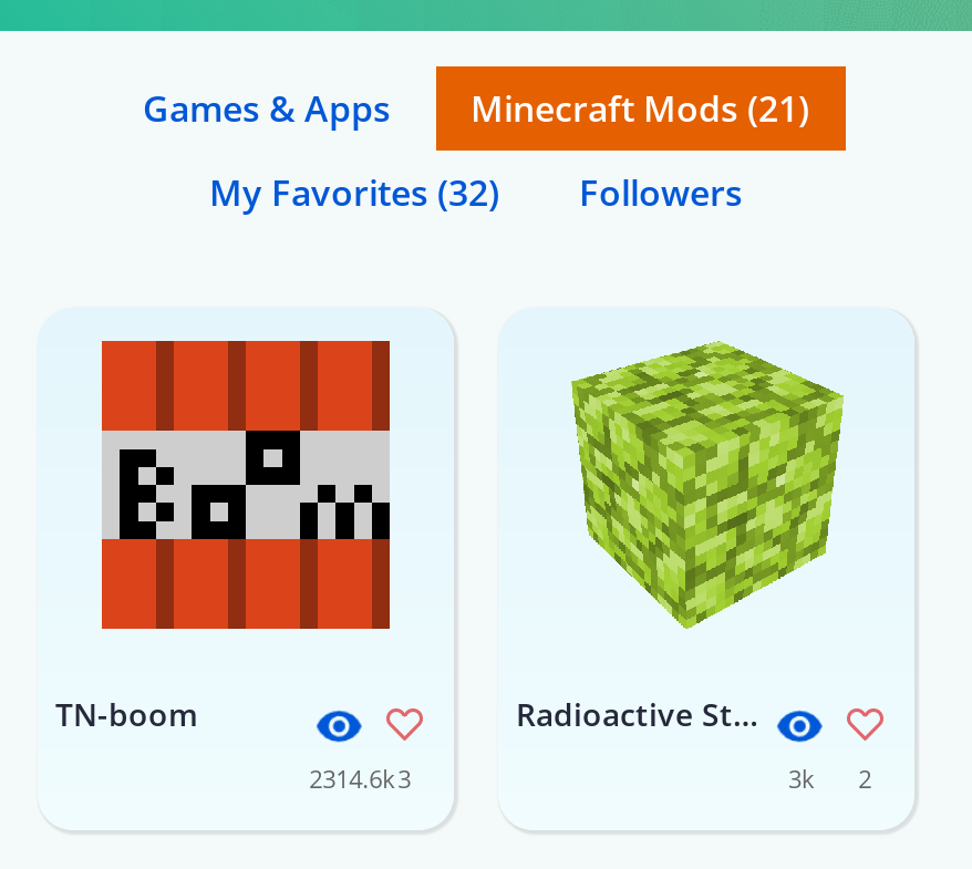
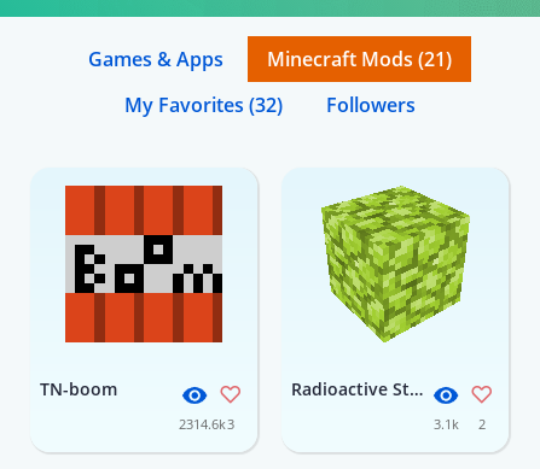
- 3k 2
+ 3.1k 2
